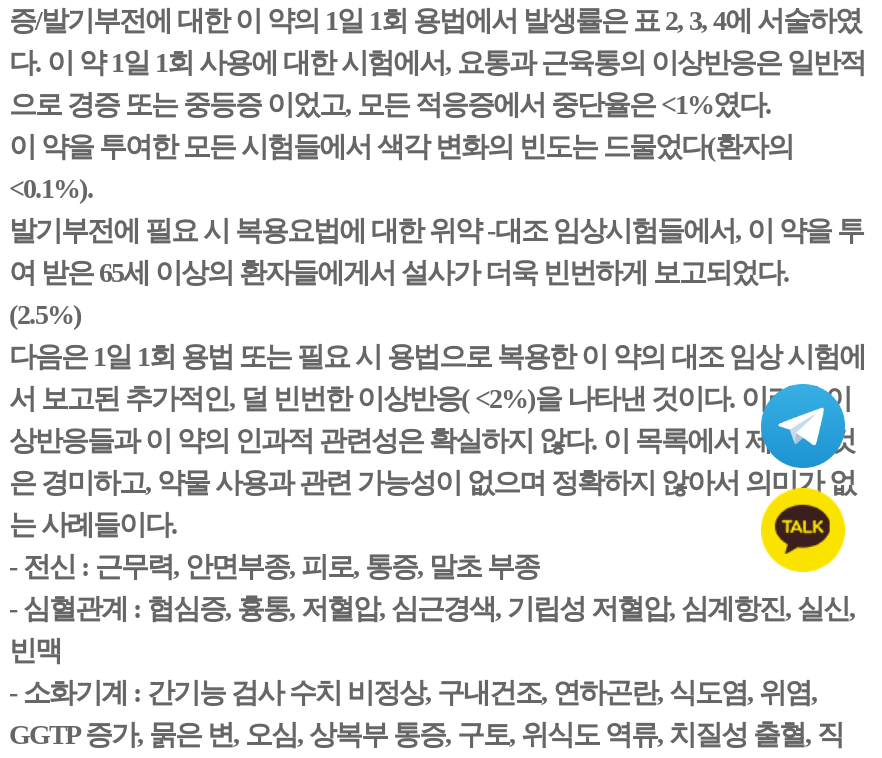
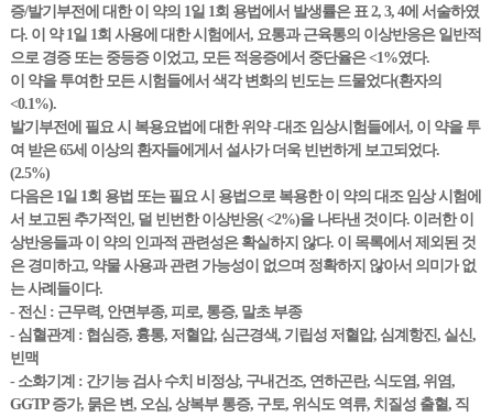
- [image]
